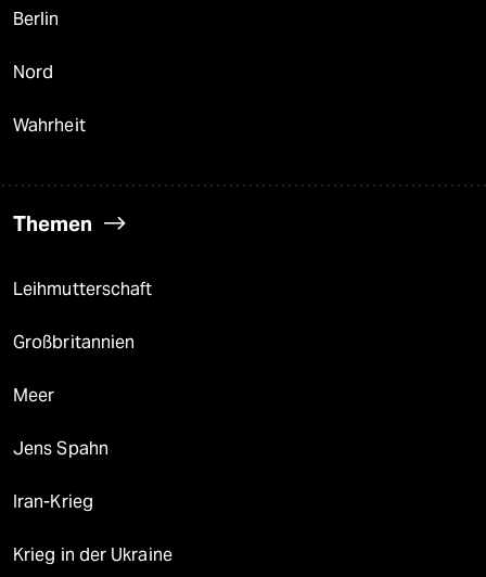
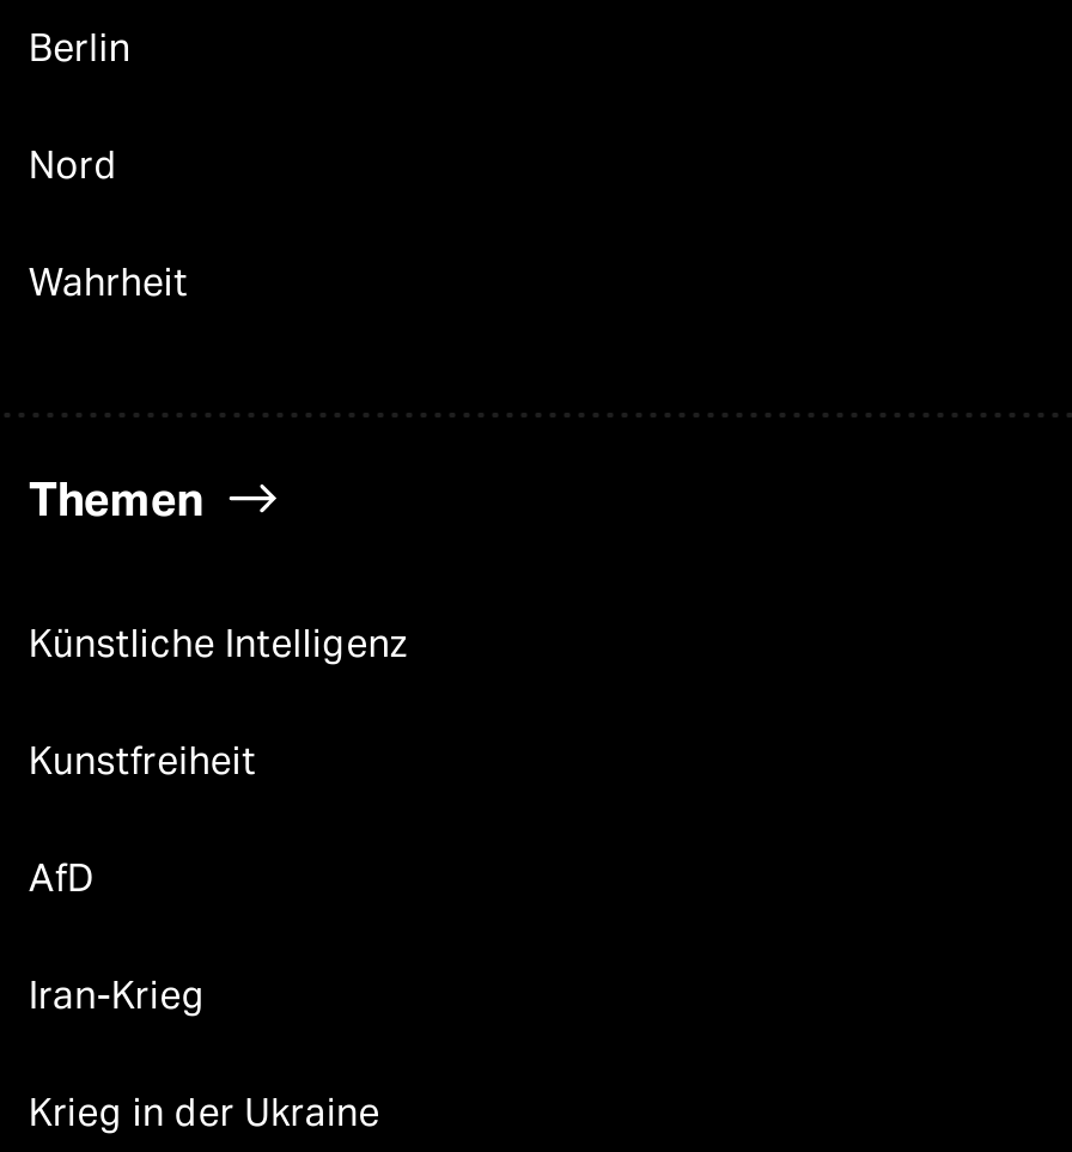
- Leihmutterschaft
- Großbritannien
- Meer
- Jens Spahn
+ Künstliche Intelligenz
+ Kunstfreiheit
+ AfD
